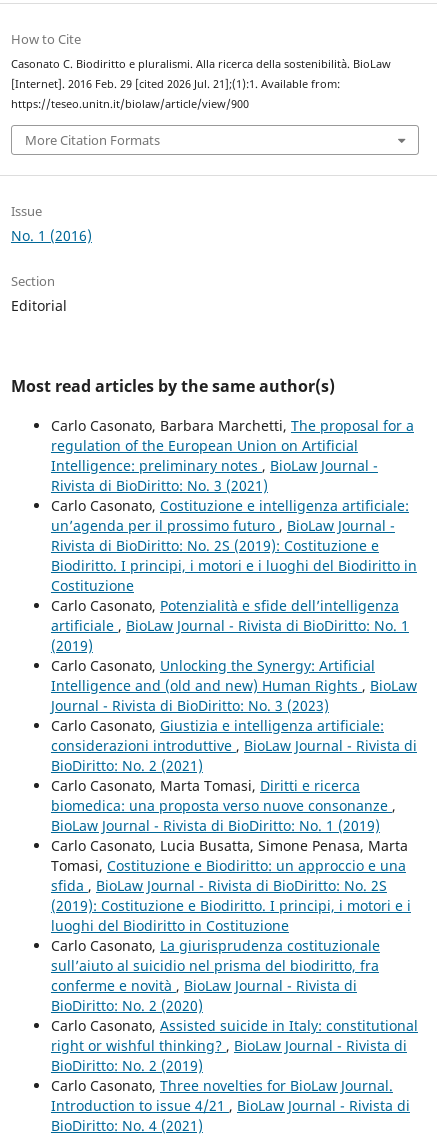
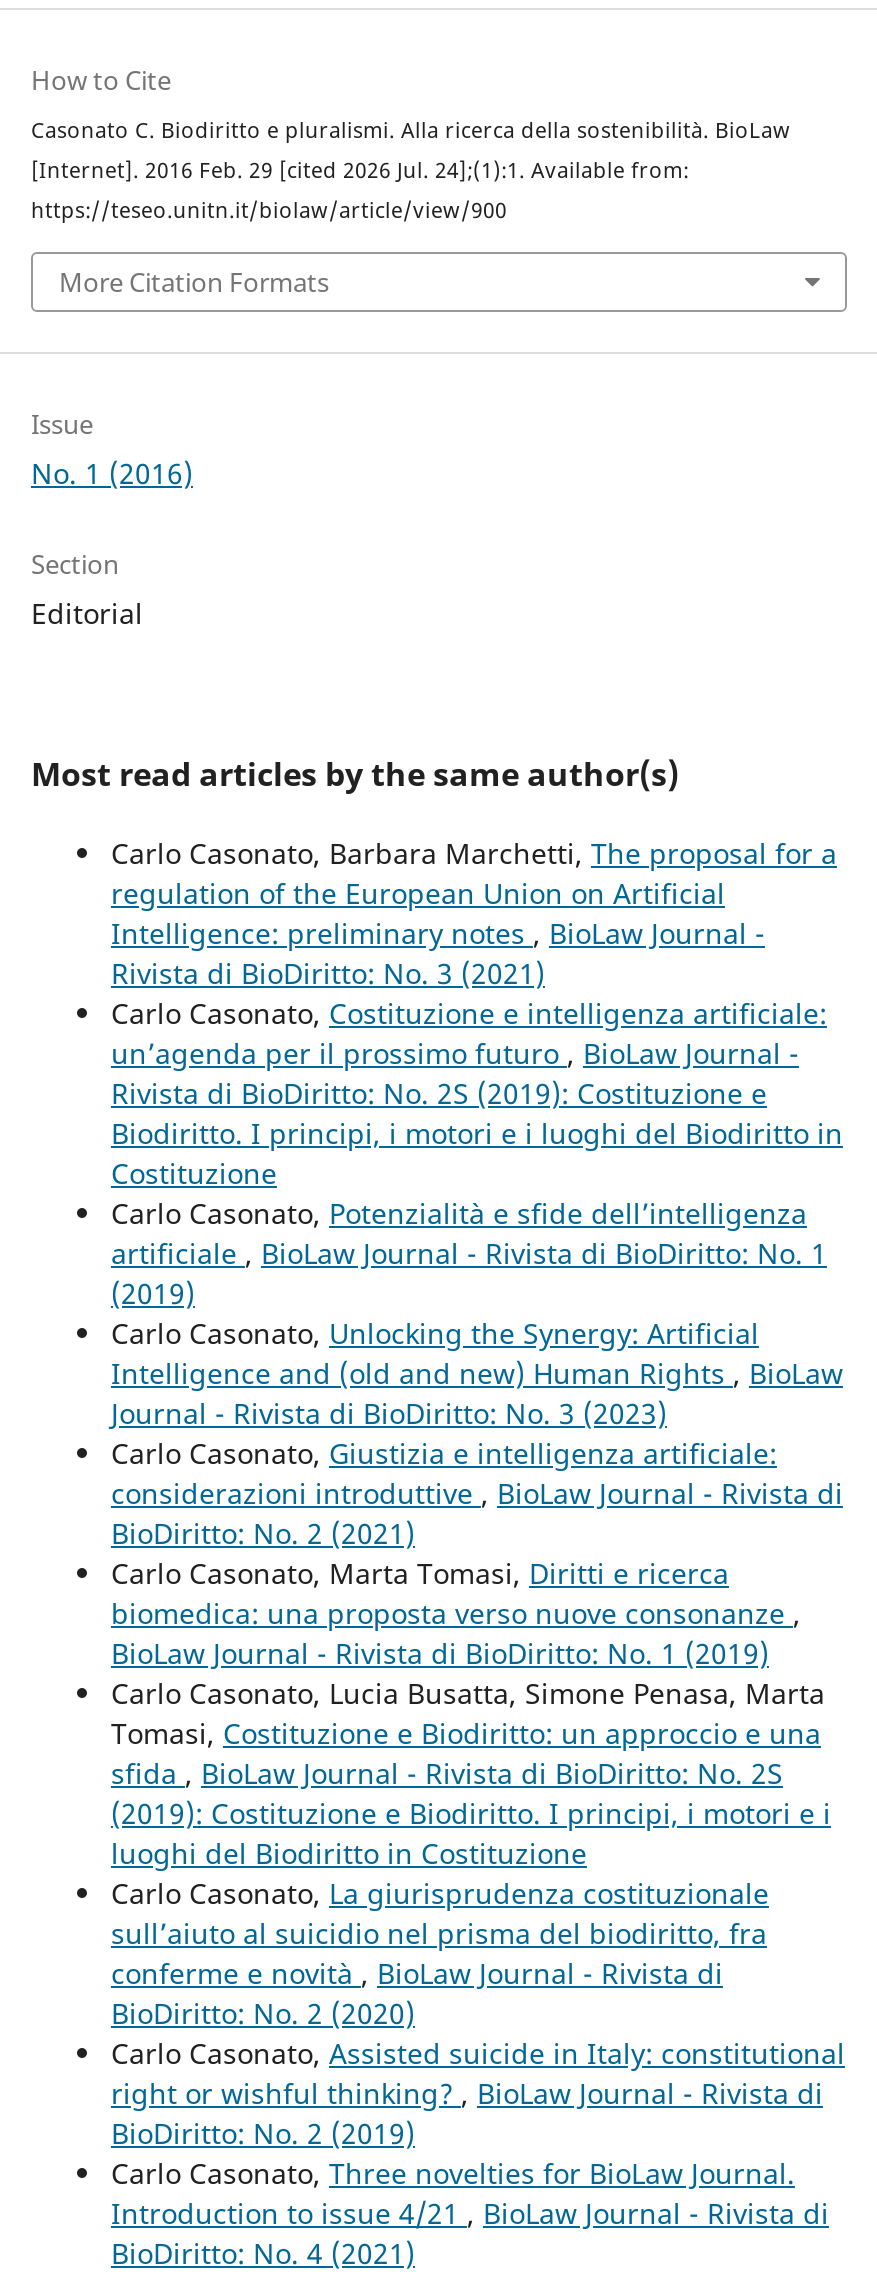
- [Internet]. 2016 Feb. 29 [cited 2026 Jul. 21];(1):1. Available from:
+ [Internet]. 2016 Feb. 29 [cited 2026 Jul. 24];(1):1. Available from:
